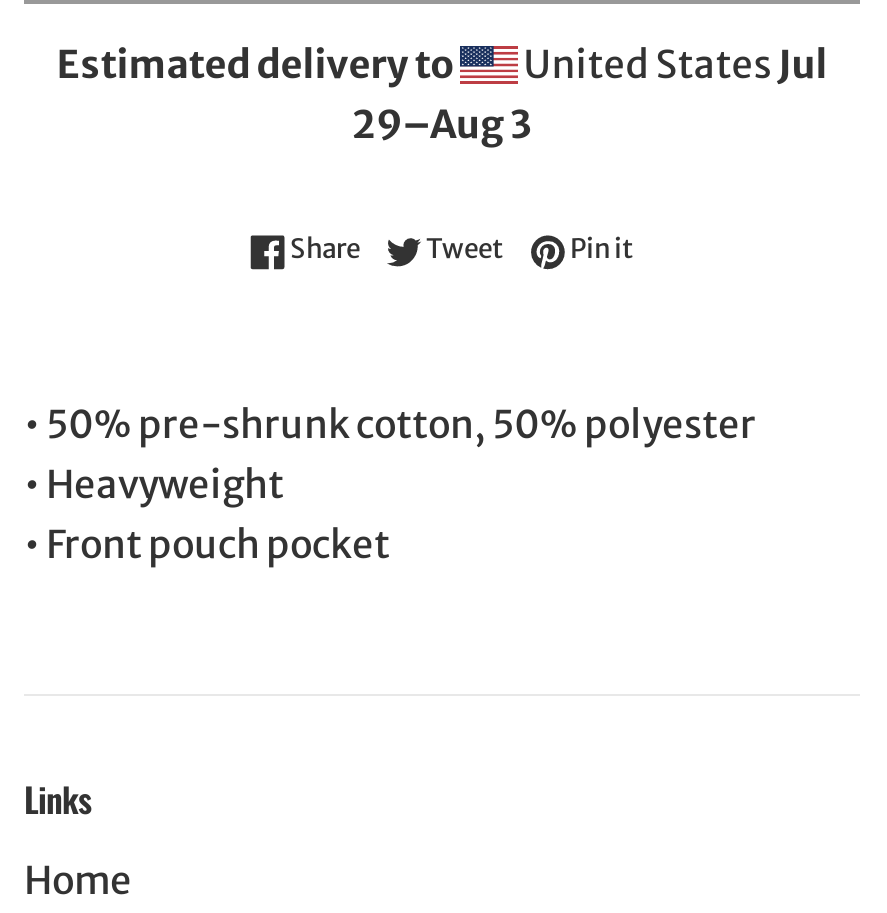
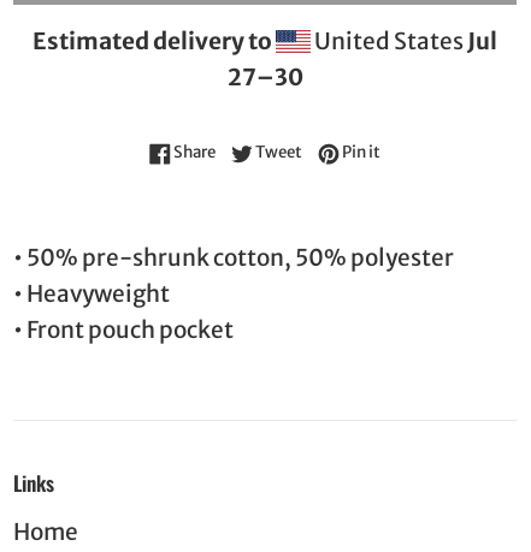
- 29–Aug 3
+ 27–30
